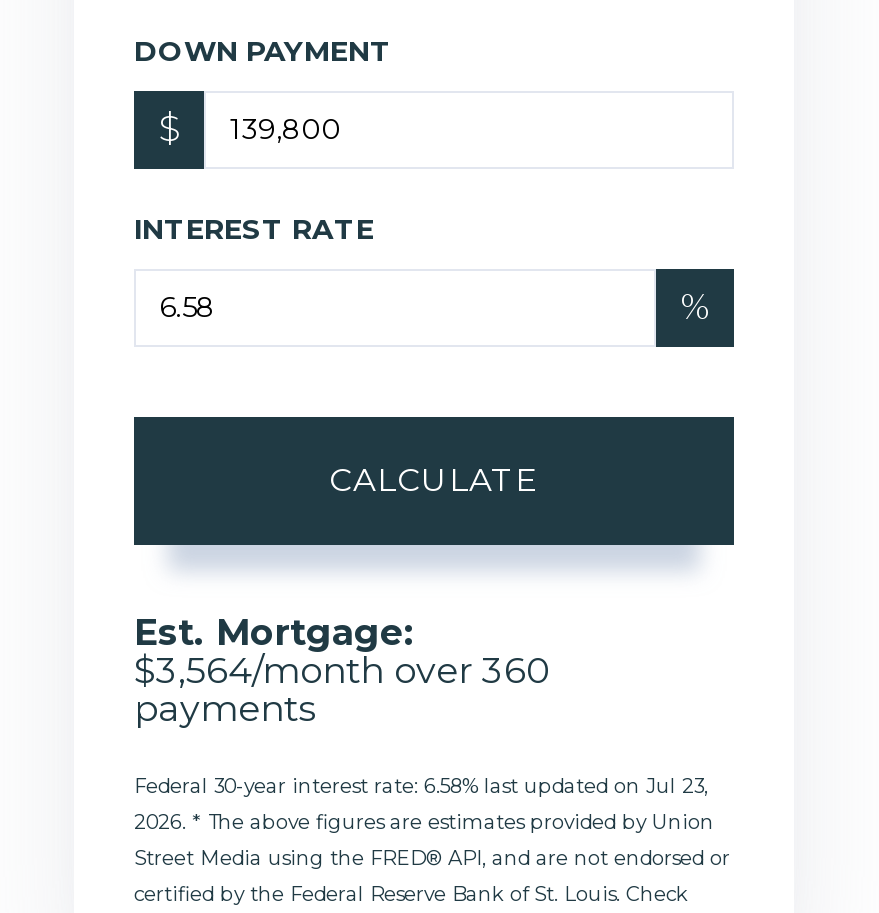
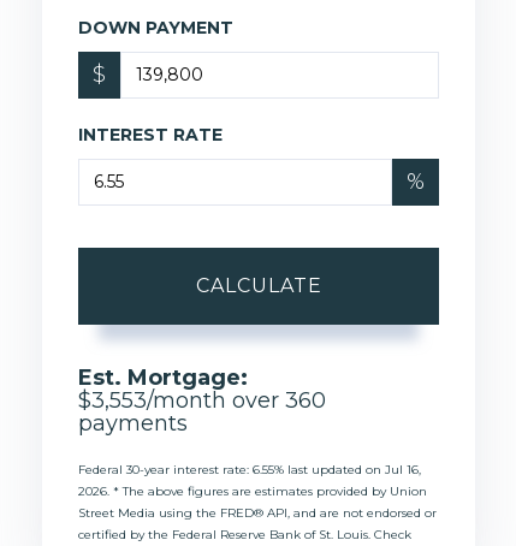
- $3,564/month over 360
+ $3,553/month over 360

- Federal 30-year interest rate: 6.58% last updated on Jul 23,
+ Federal 30-year interest rate: 6.55% last updated on Jul 16,
